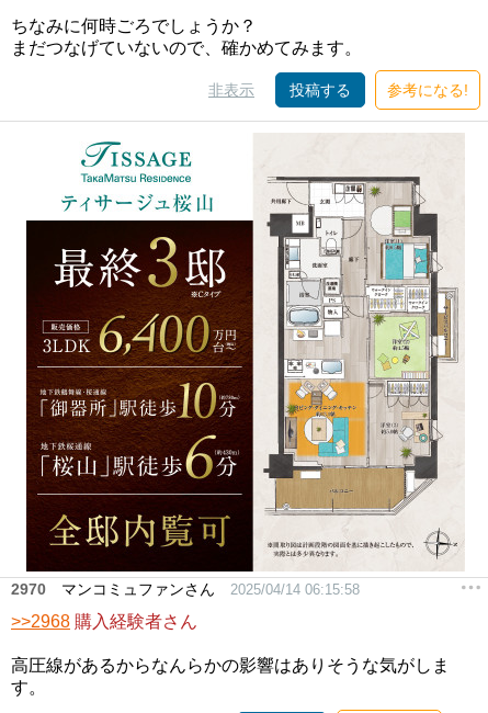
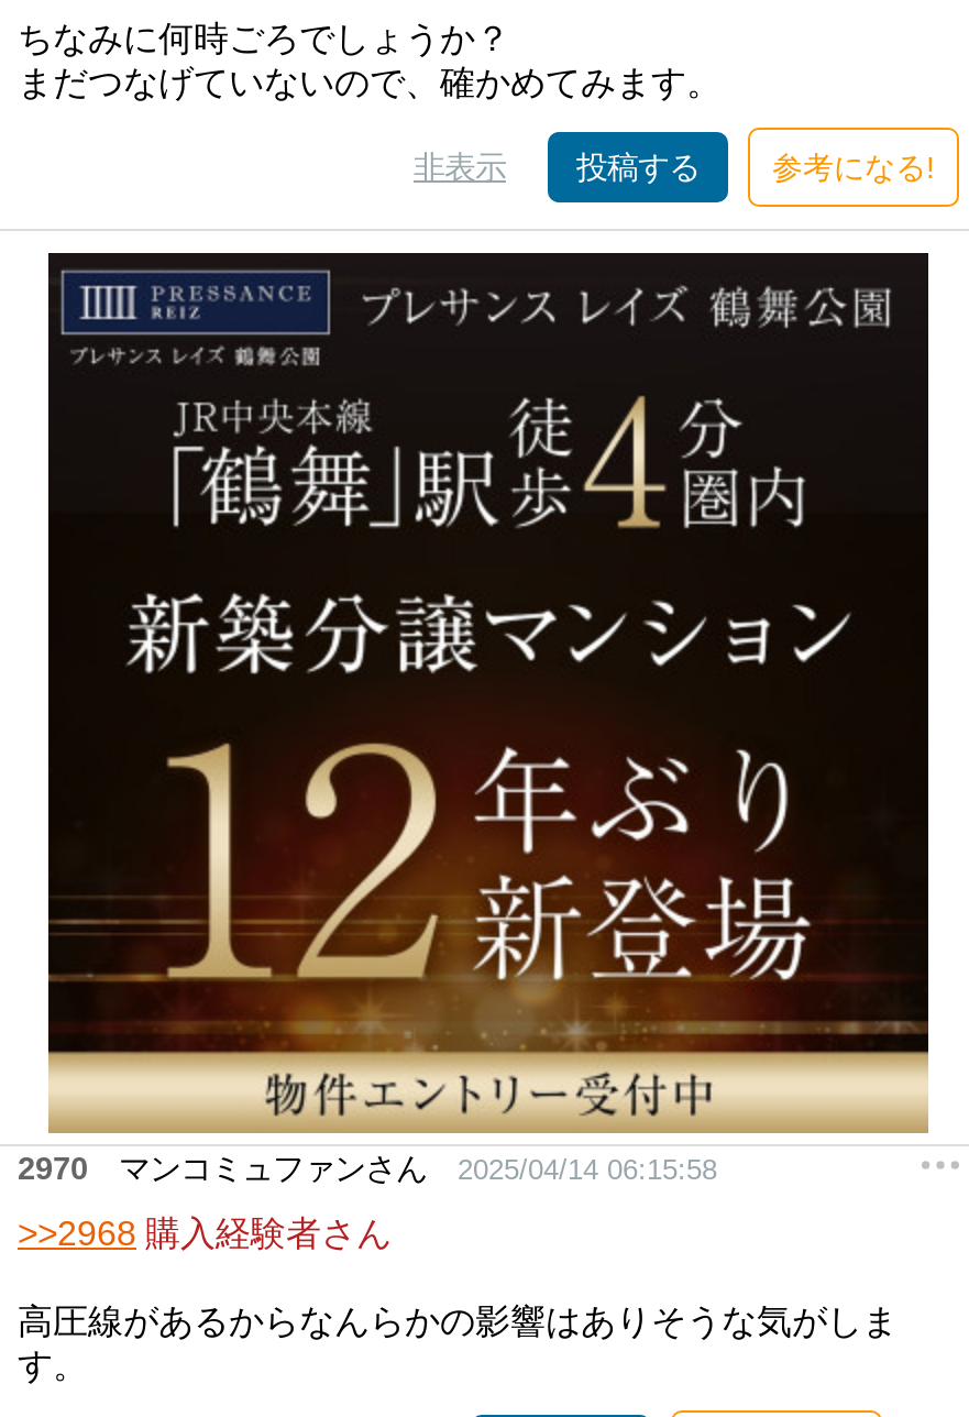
- [image]
+ [image]
